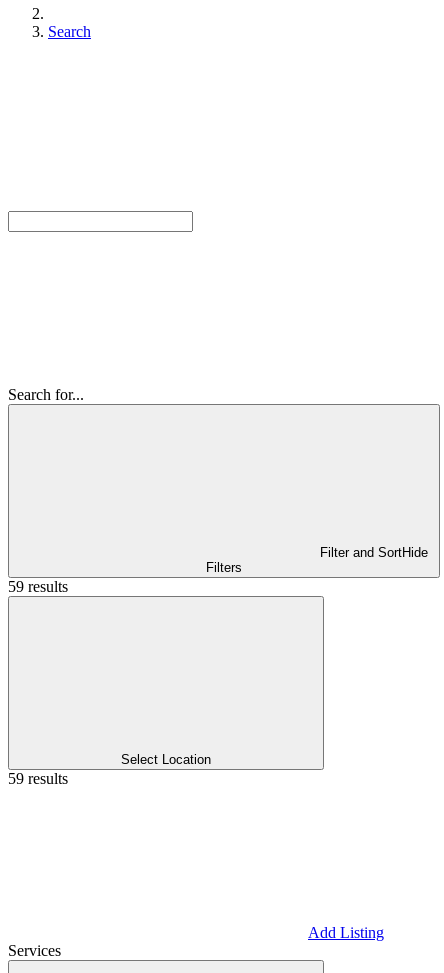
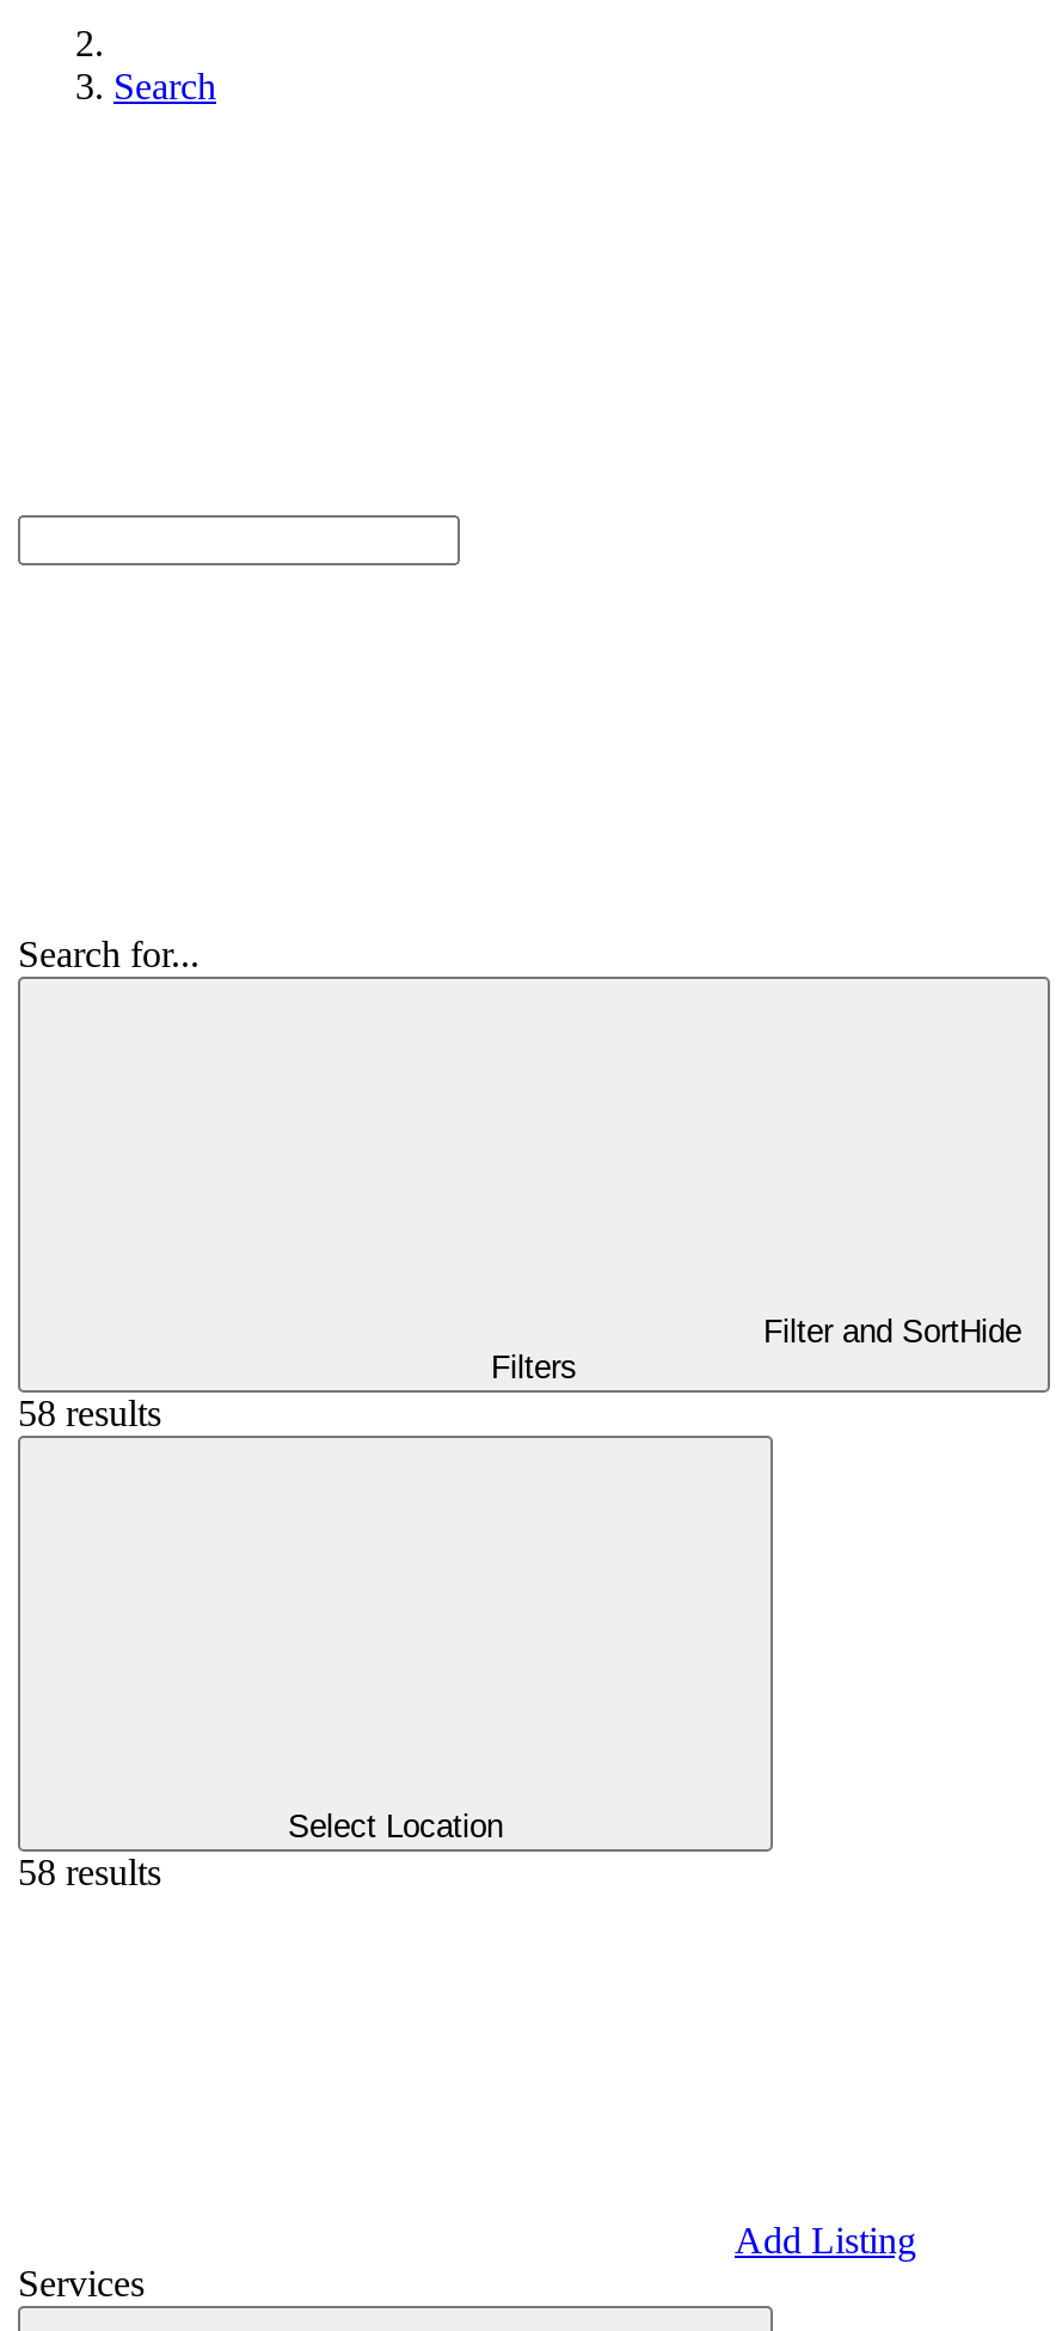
- 59 results
+ 58 results

- 59 results
+ 58 results
